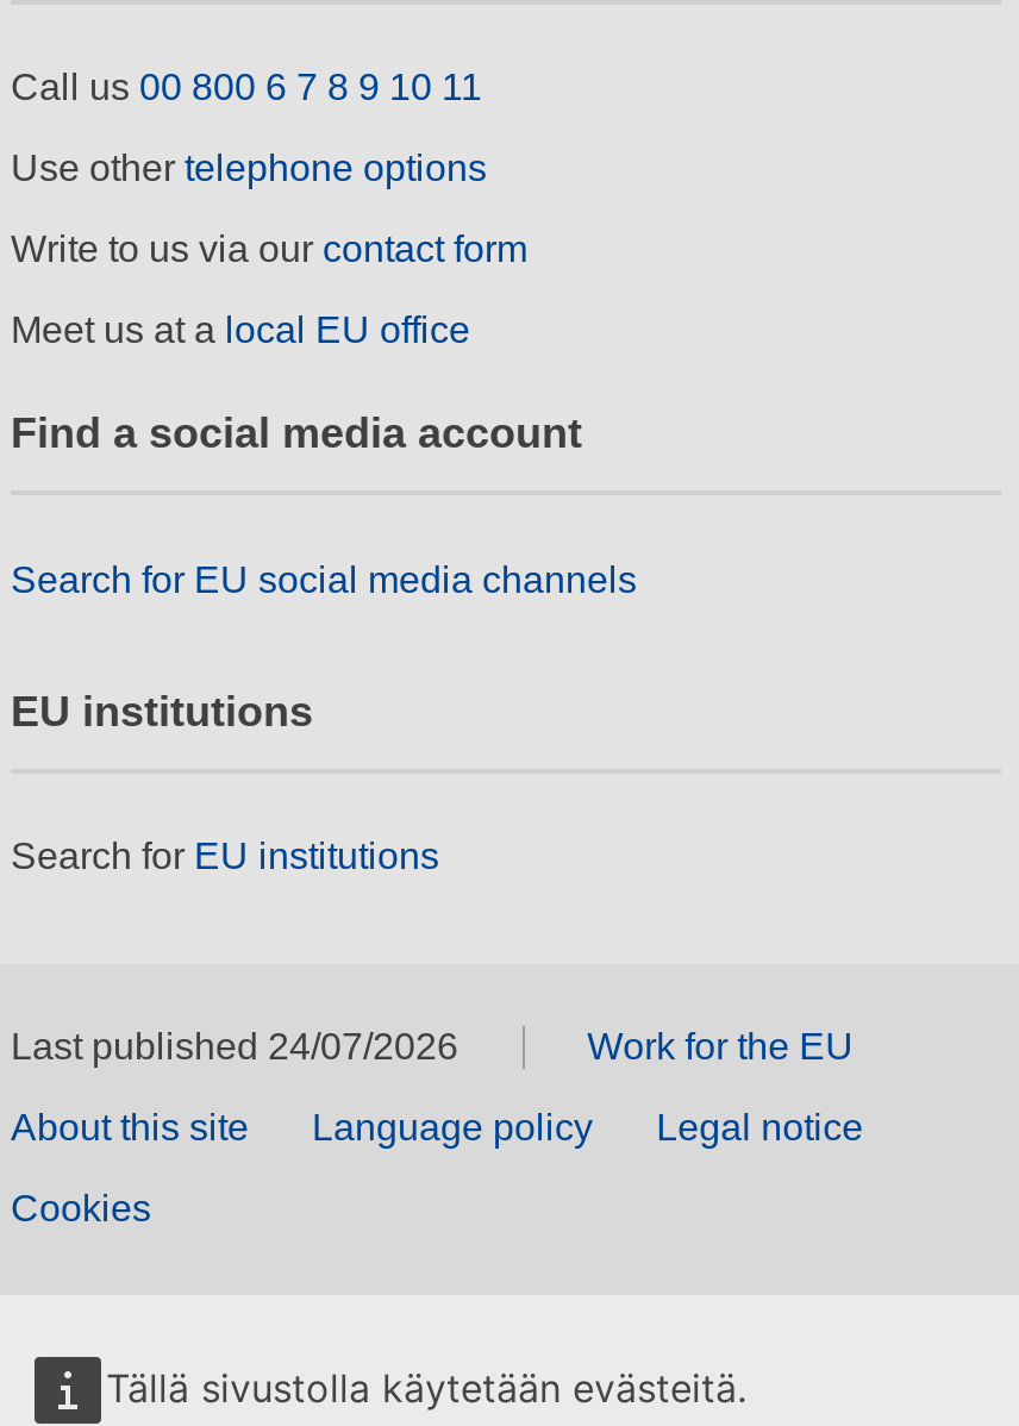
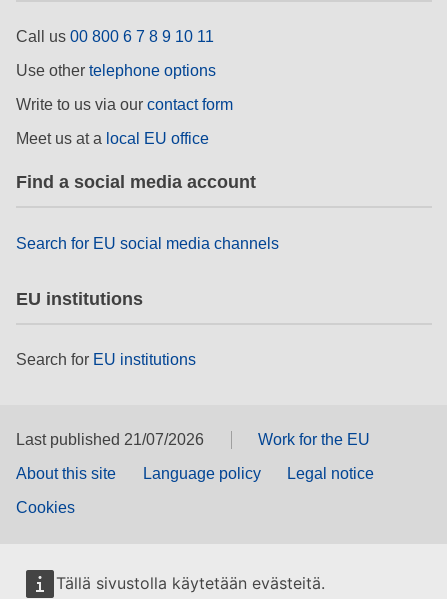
- Last published 24/07/2026
+ Last published 21/07/2026
